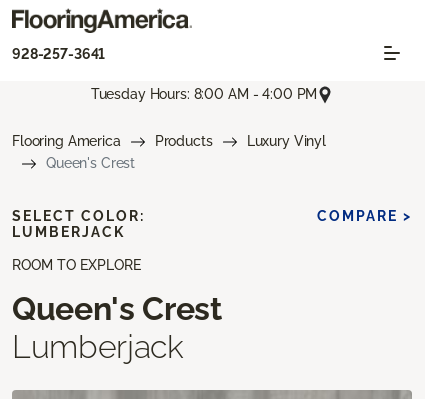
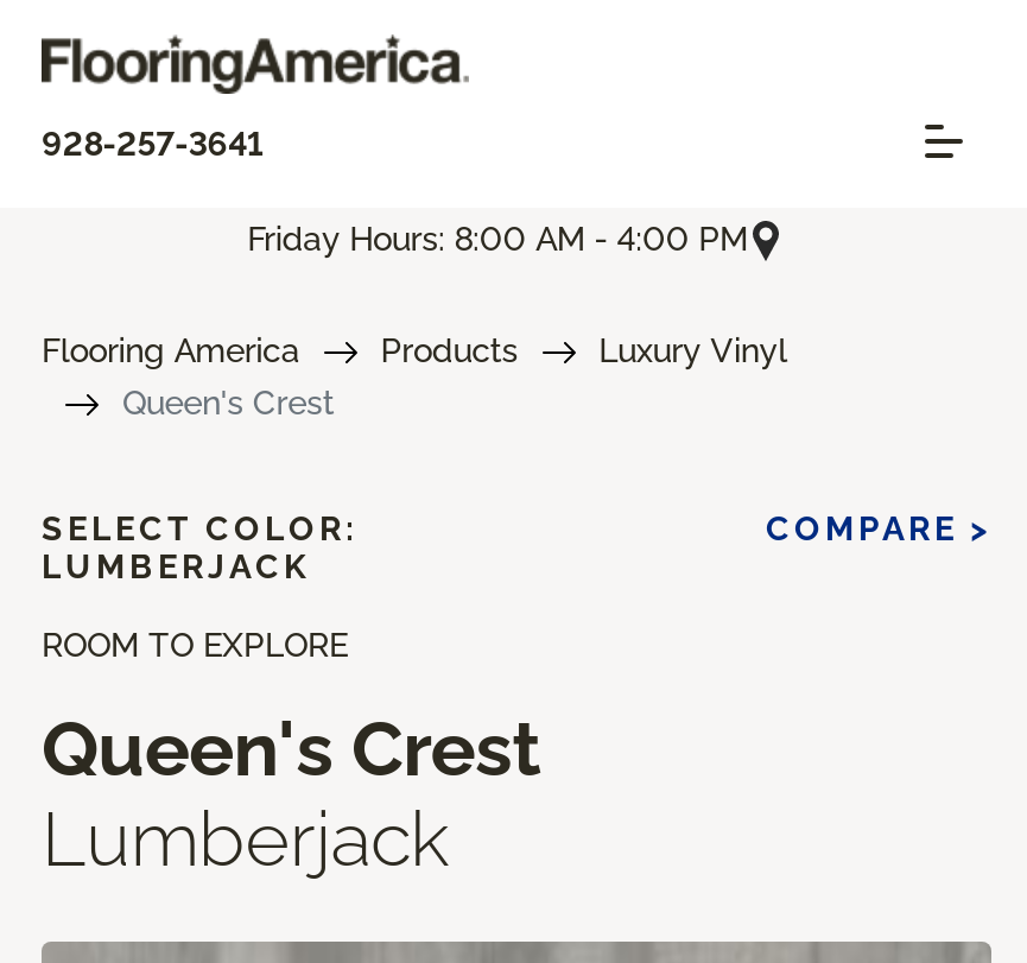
- Tuesday Hours: 8:00 AM - 4:00 PM
+ Friday Hours: 8:00 AM - 4:00 PM
